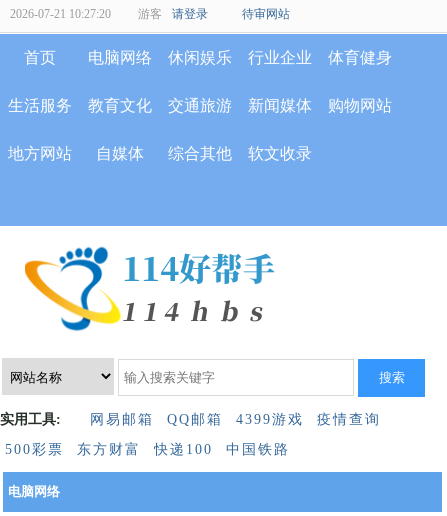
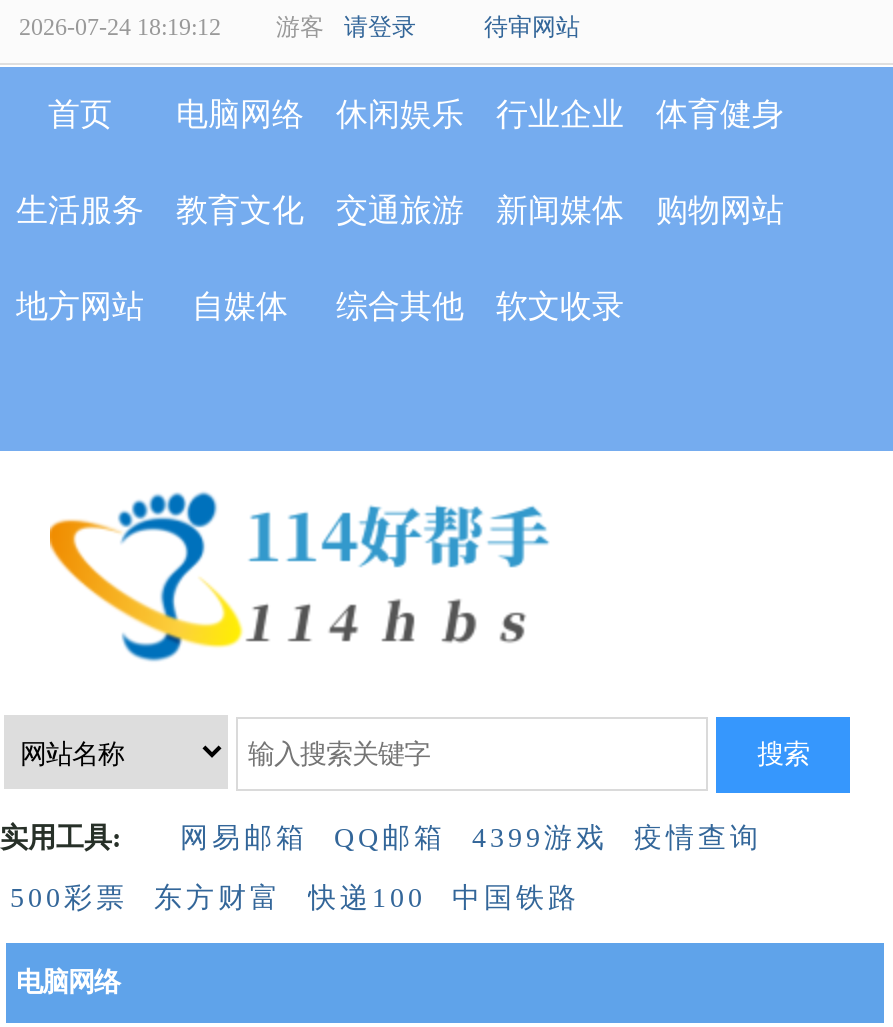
- 2026-07-21 10:27:20 游客 请登录
+ 2026-07-24 18:19:12 游客 请登录
